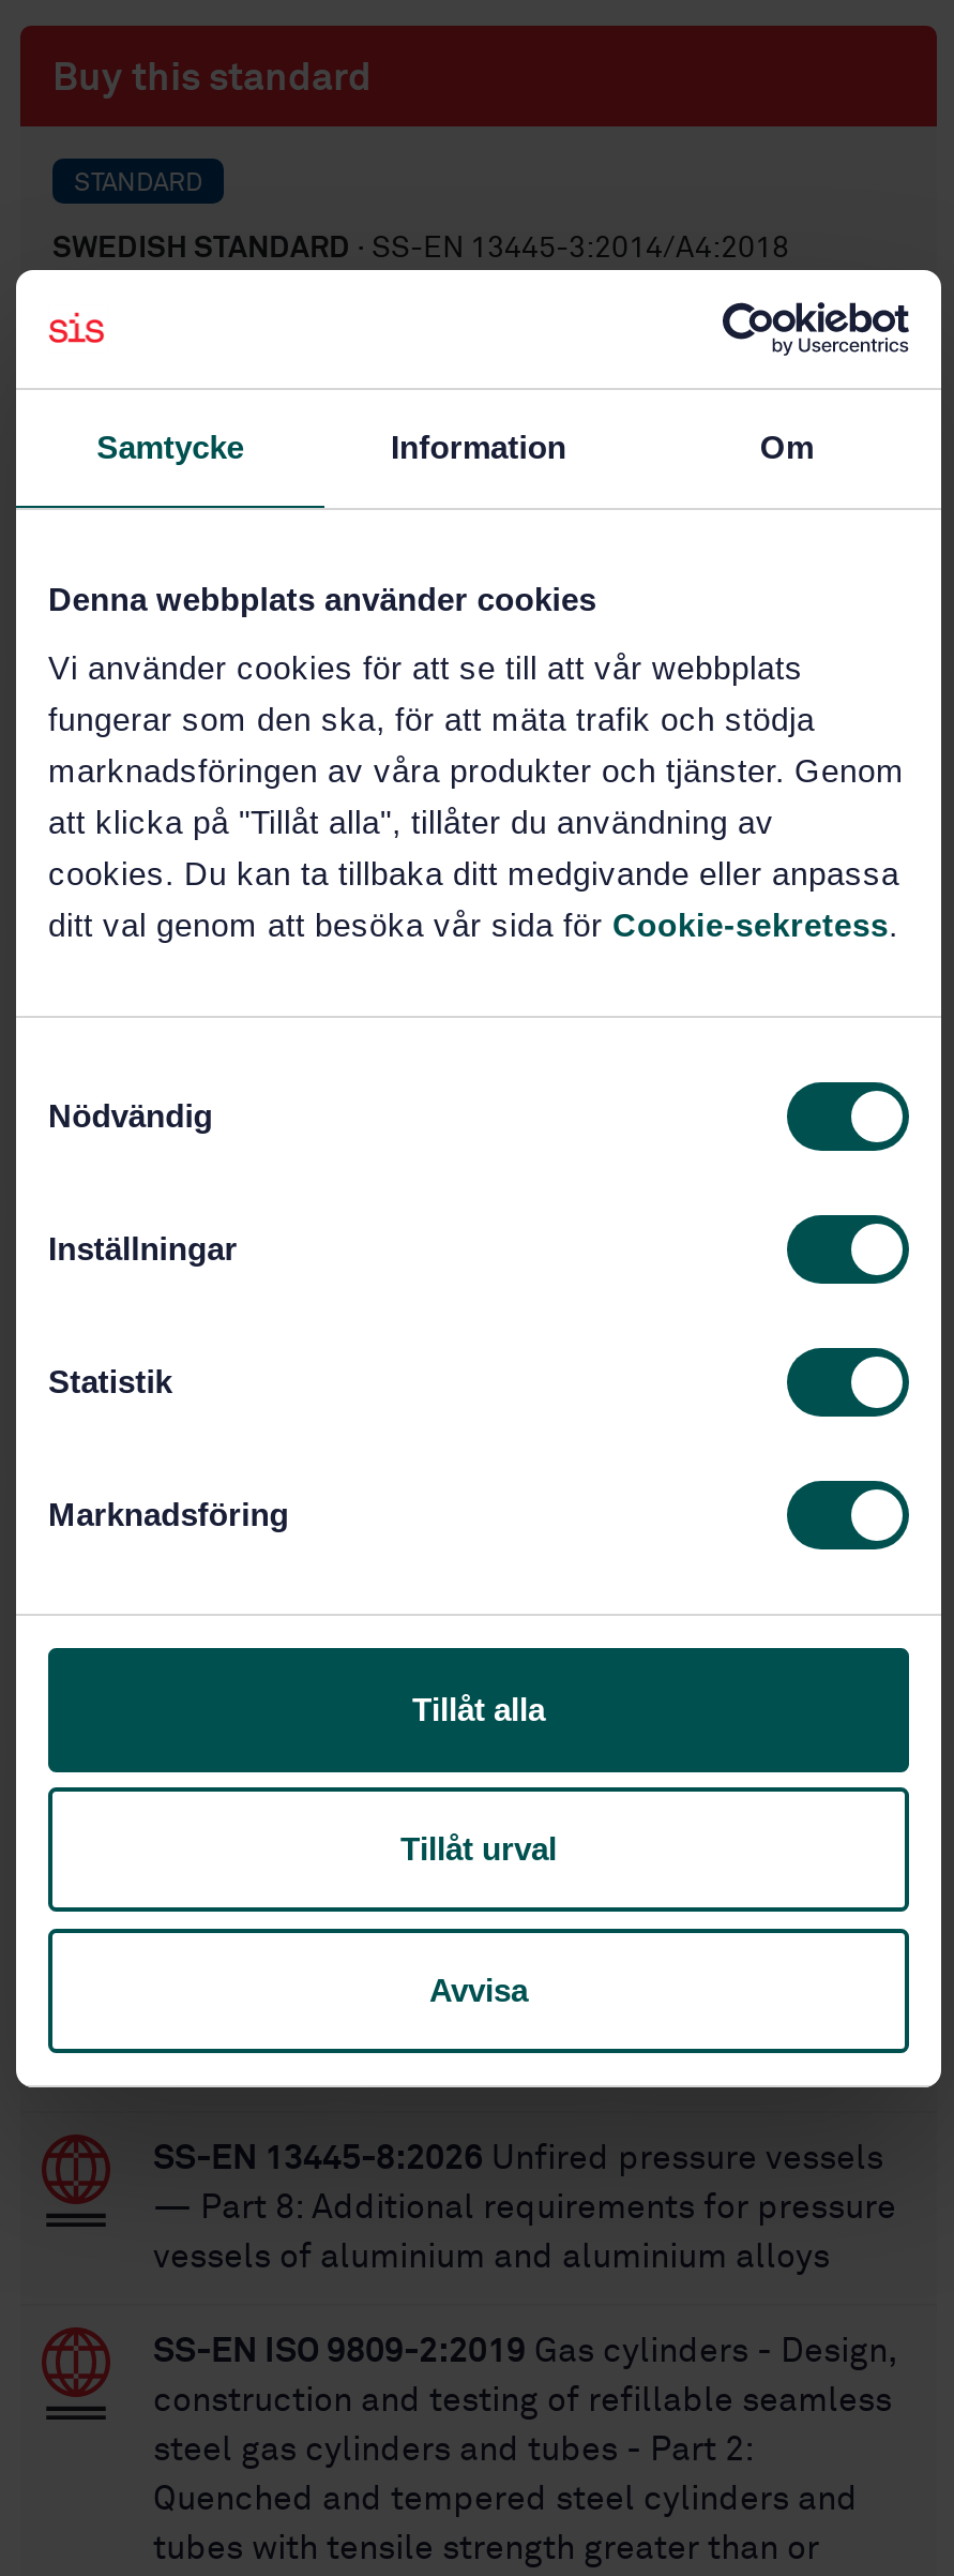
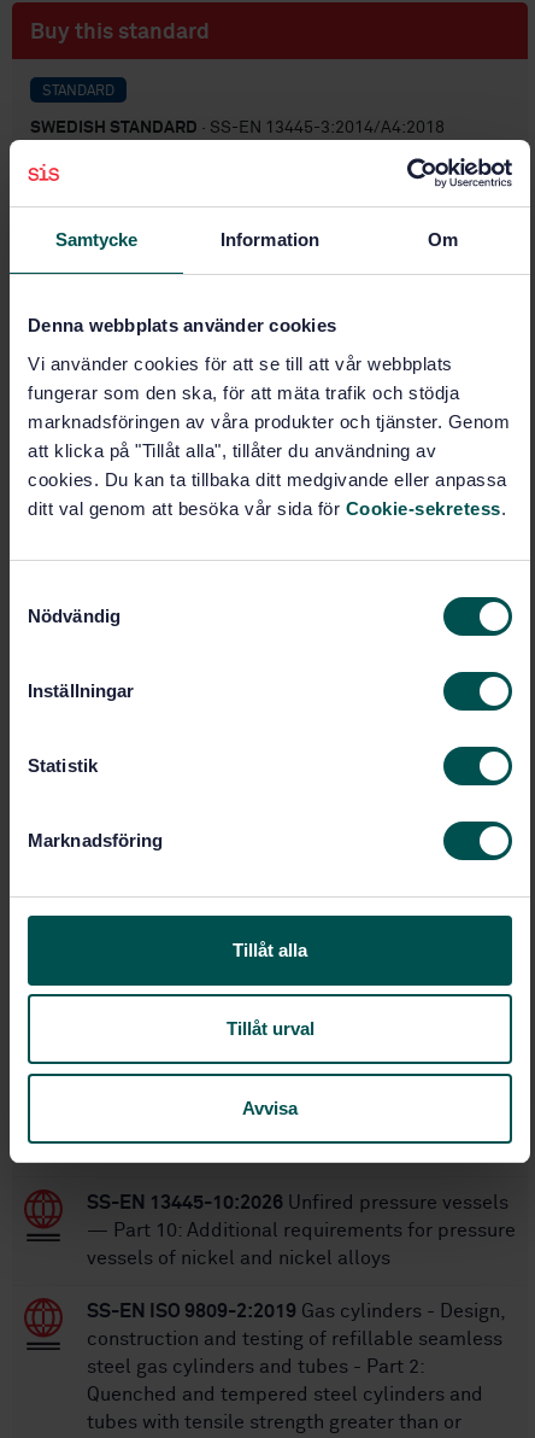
- SS-EN 13445-8:2026 Unfired pressure vessels
+ SS-EN 13445-10:2026 Unfired pressure vessels

- — Part 8: Additional requirements for pressure
+ — Part 10: Additional requirements for pressure

- vessels of aluminium and aluminium alloys
+ vessels of nickel and nickel alloys
